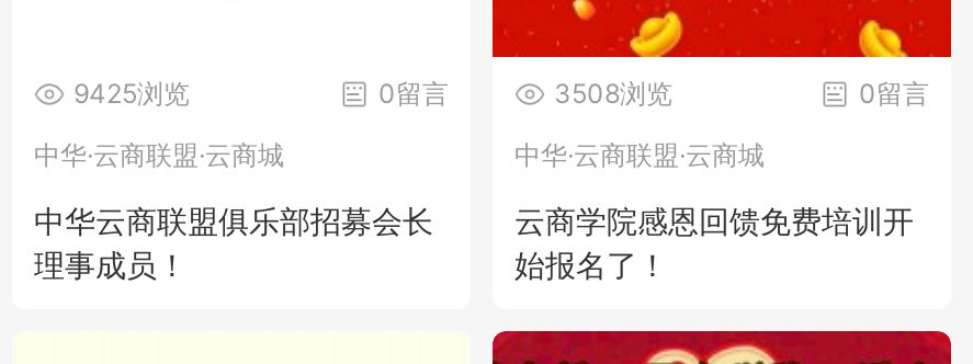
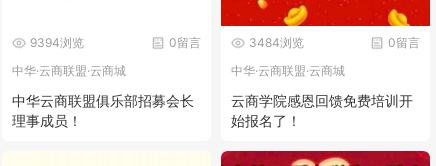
- 9425浏览
+ 9394浏览

- 3508浏览
+ 3484浏览
